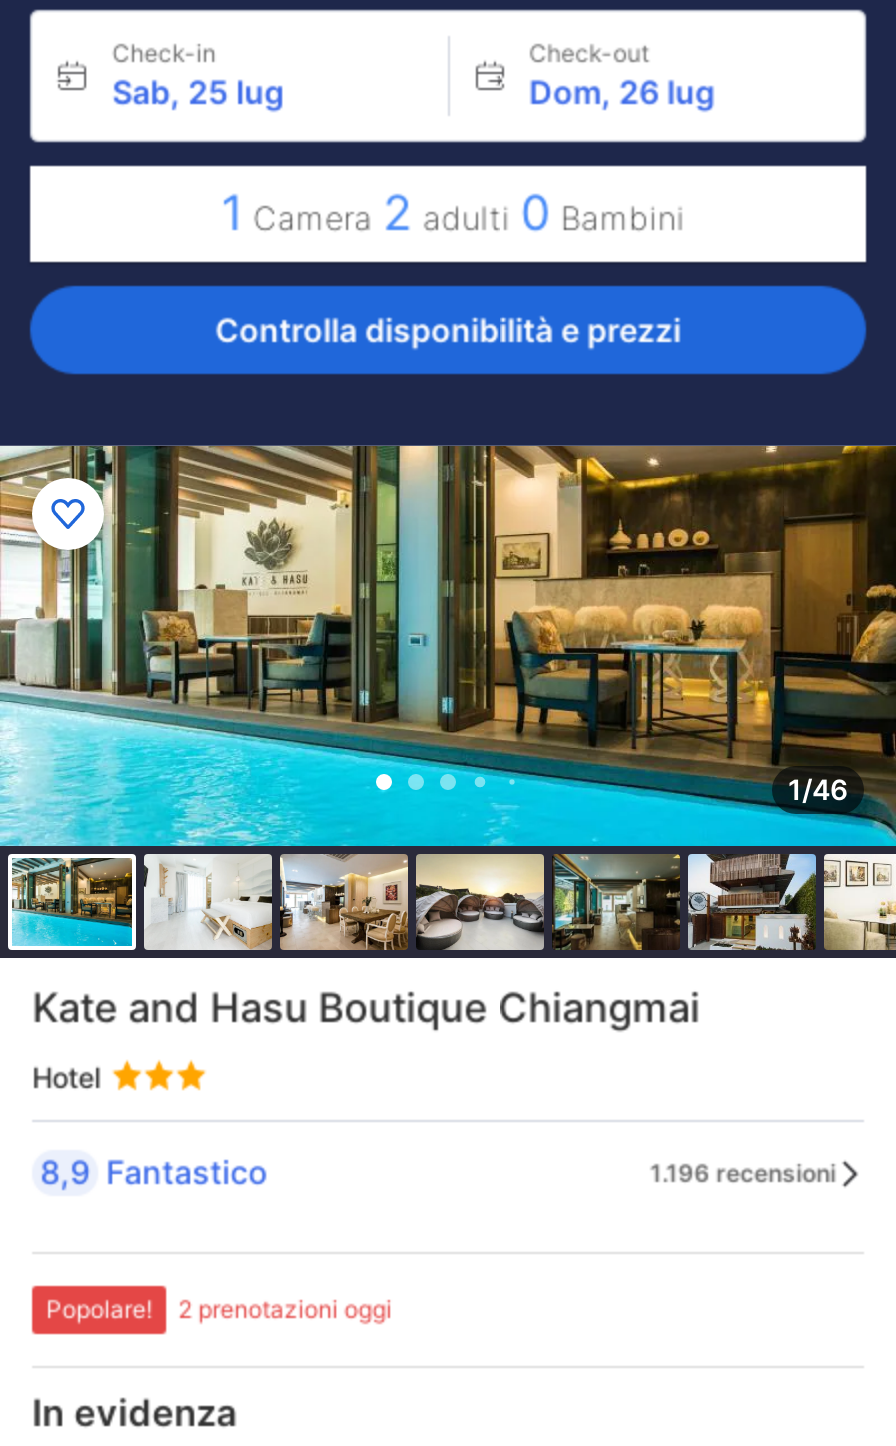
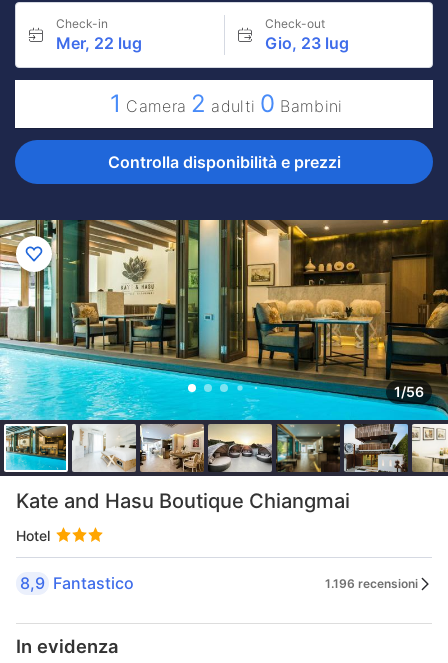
- Sab, 25 lug
+ Mer, 22 lug

- Dom, 26 lug
+ Gio, 23 lug

- 1/46
+ 1/56

- Popolare!
- 2 prenotazioni oggi
